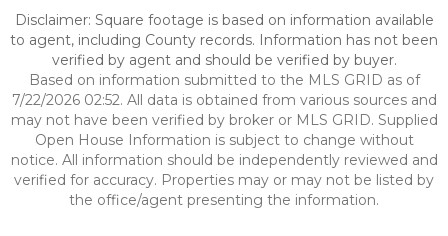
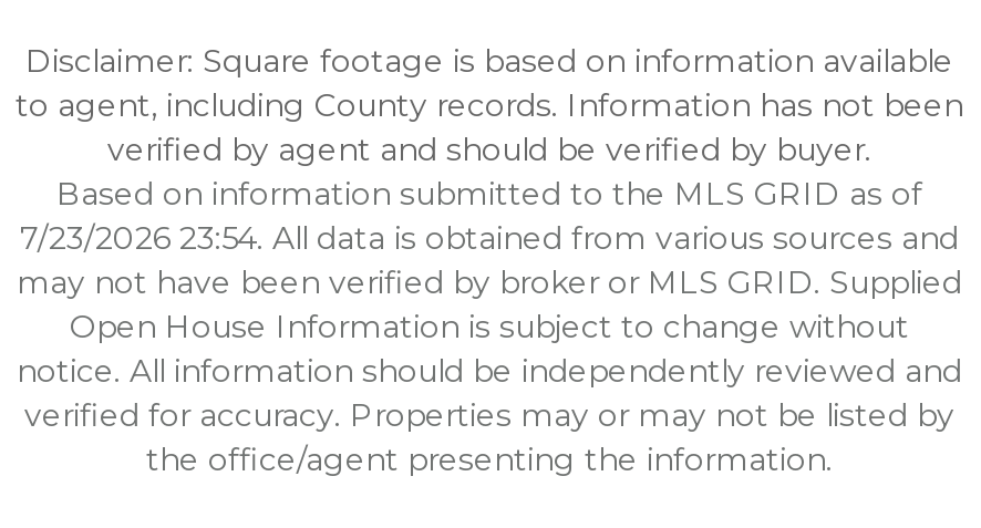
- 7/22/2026 02:52. All data is obtained from various sources and
+ 7/23/2026 23:54. All data is obtained from various sources and
